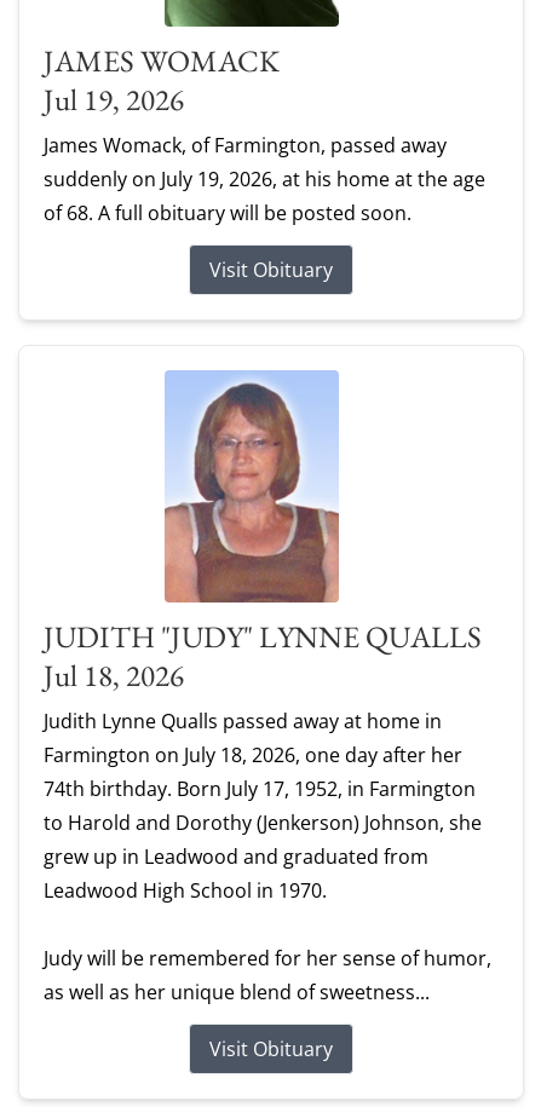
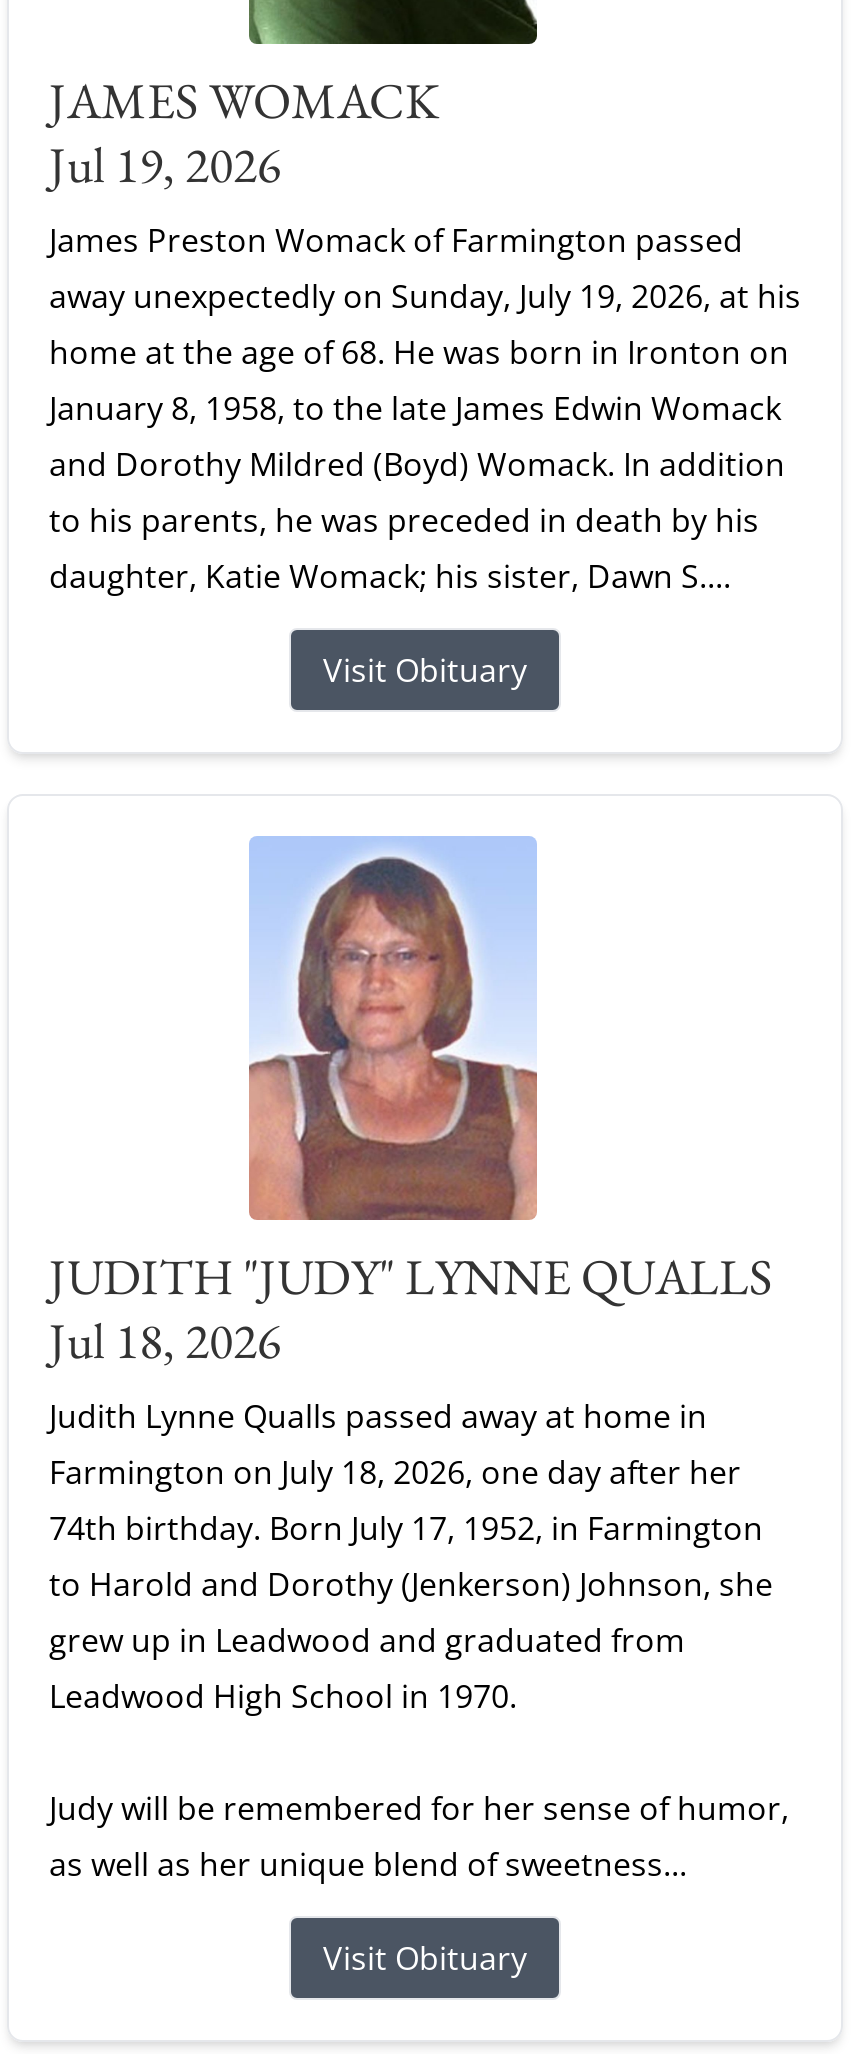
- James Womack, of Farmington, passed away
- suddenly on July 19, 2026, at his home at the age
- of 68. A full obituary will be posted soon.
+ James Preston Womack of Farmington passed
+ away unexpectedly on Sunday, July 19, 2026, at his
+ home at the age of 68. He was born in Ironton on
+ January 8, 1958, to the late James Edwin Womack
+ and Dorothy Mildred (Boyd) Womack. In addition
+ to his parents, he was preceded in death by his
+ daughter, Katie Womack; his sister, Dawn S....
